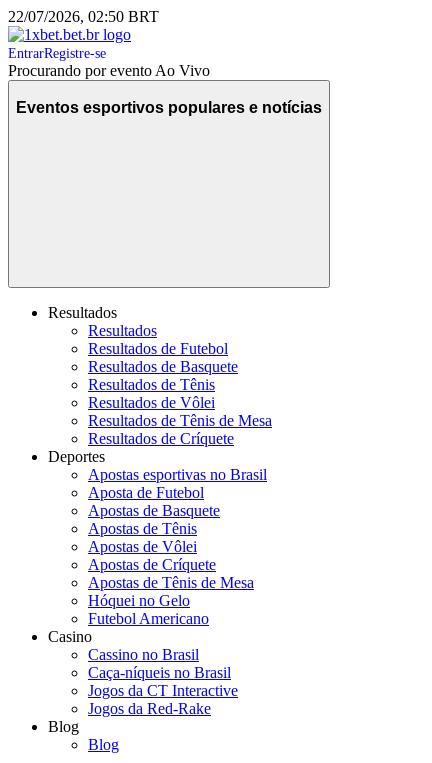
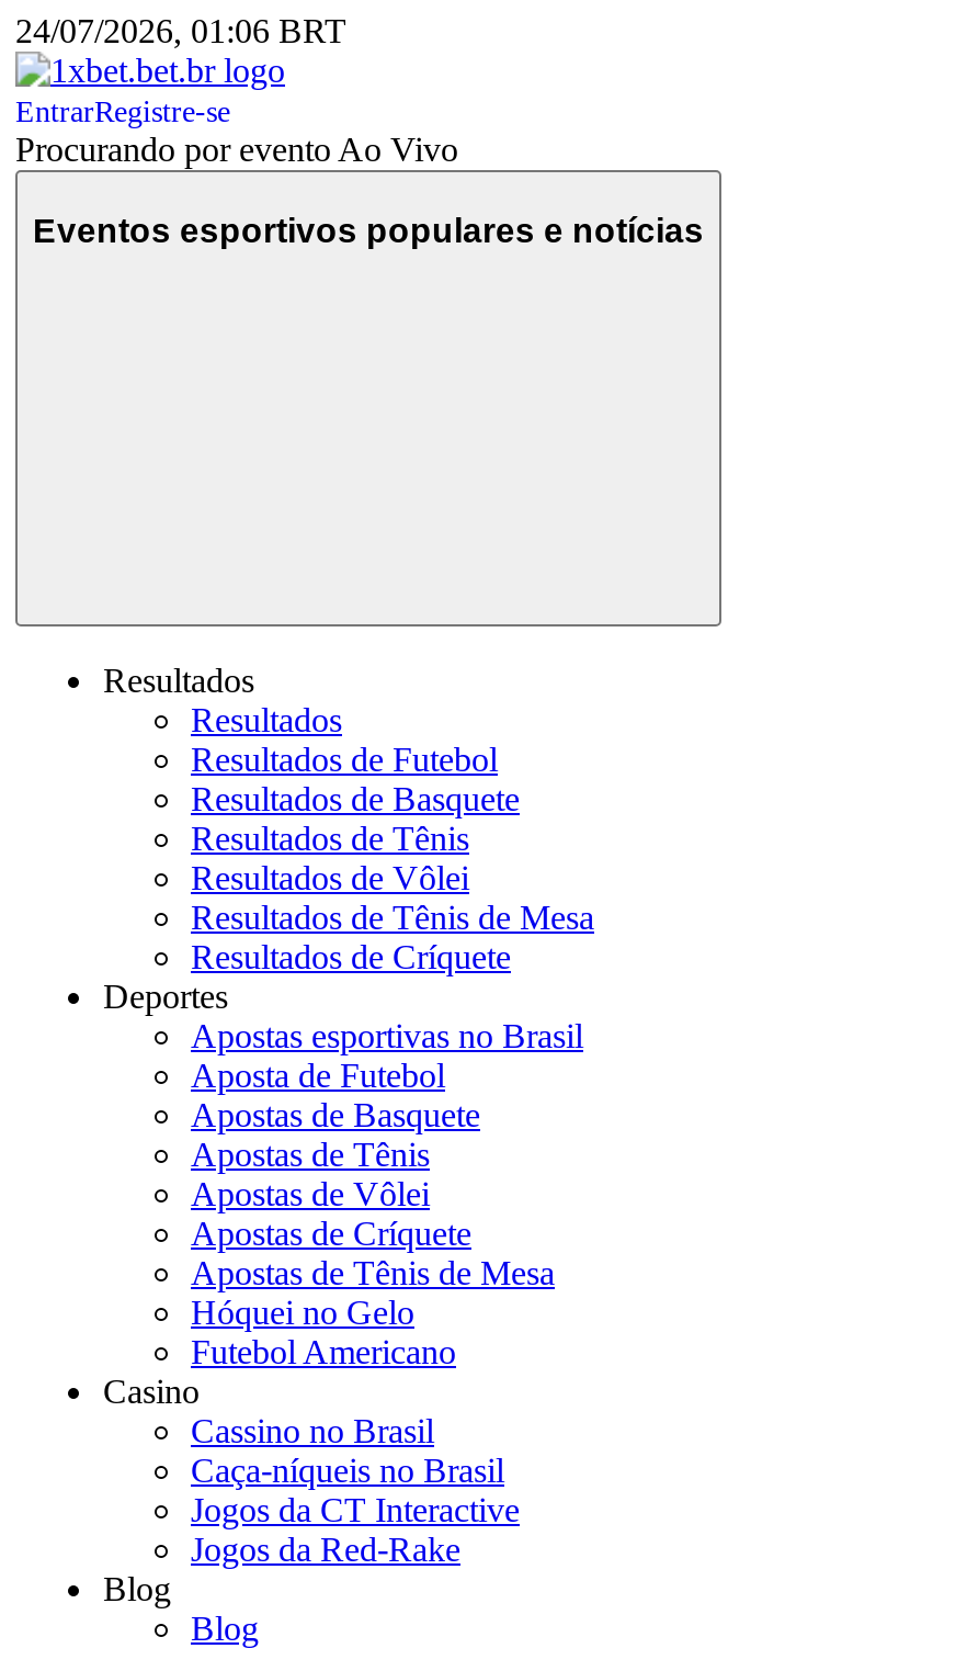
- 22/07/2026, 02:50 BRT
+ 24/07/2026, 01:06 BRT
